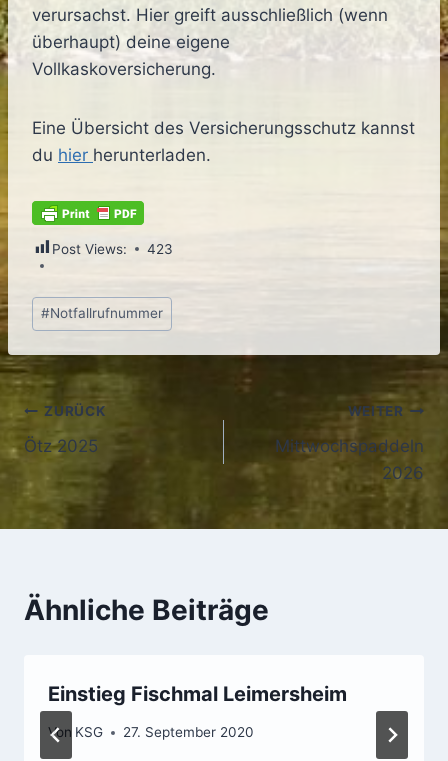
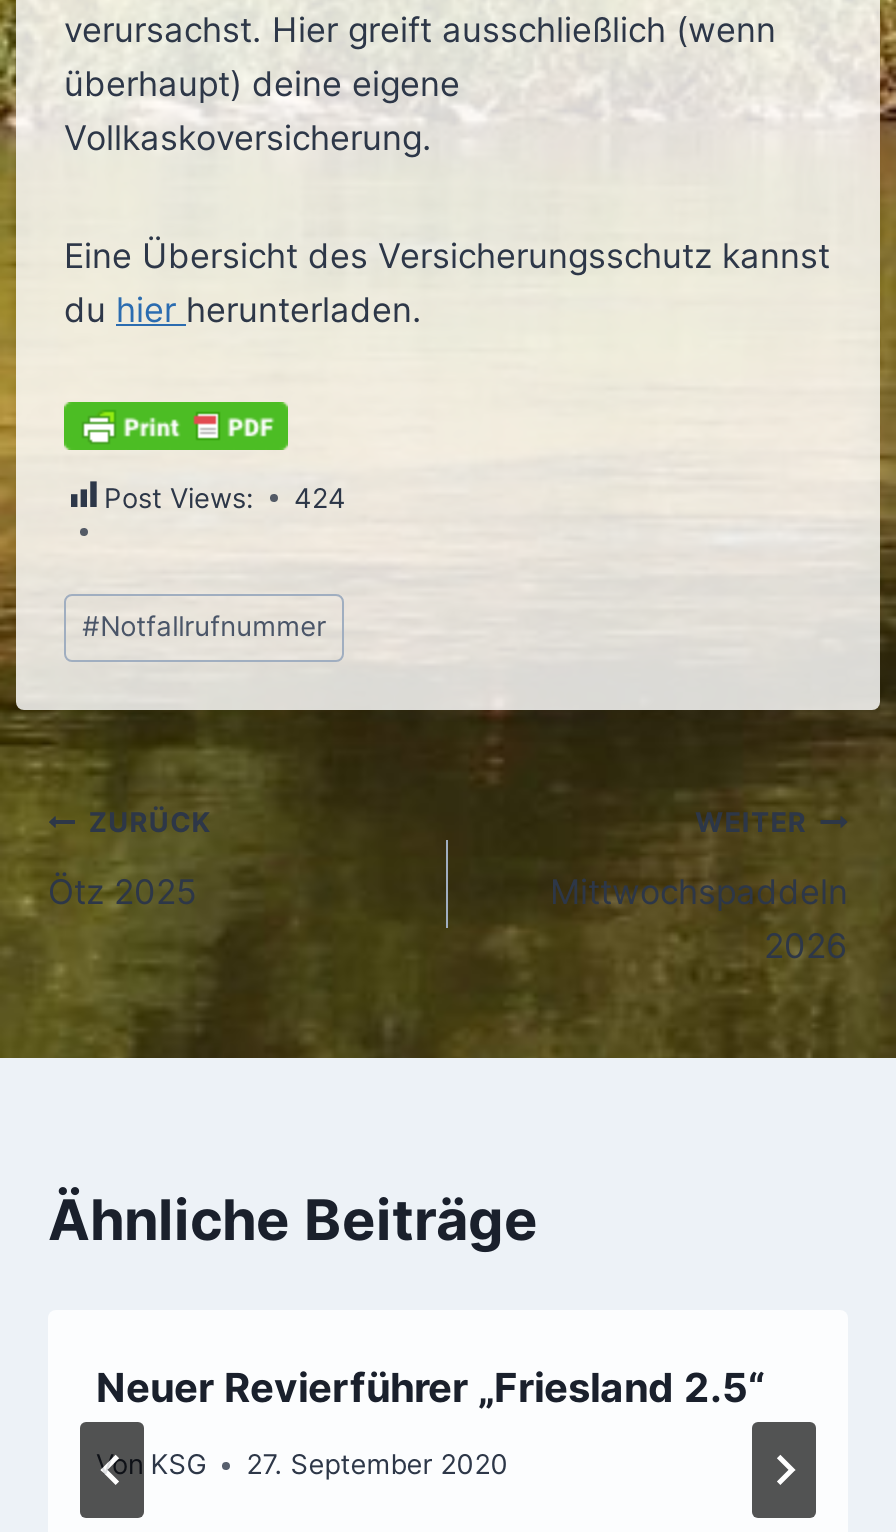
- Post Views: 423
+ Post Views: 424

- Einstieg Fischmal Leimersheim
+ Neuer Revierführer „Friesland 2.5“
